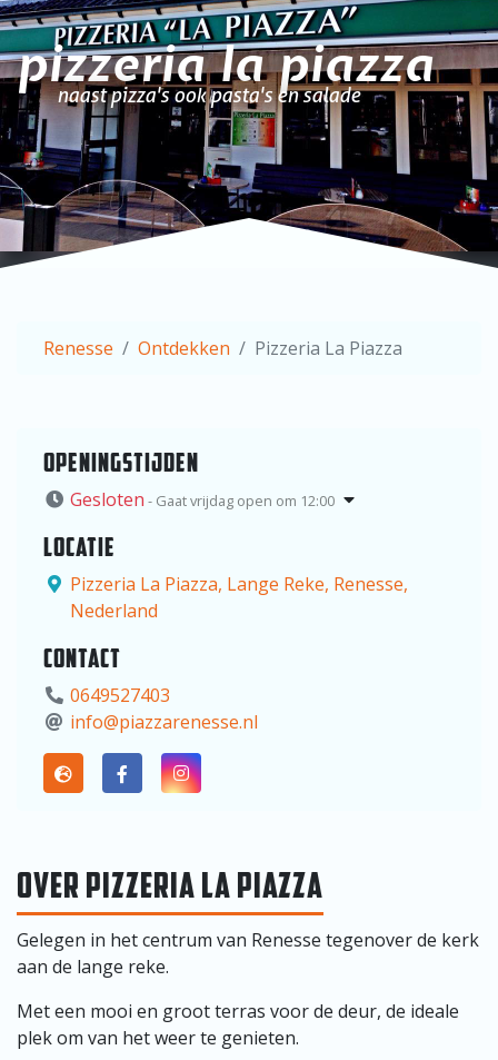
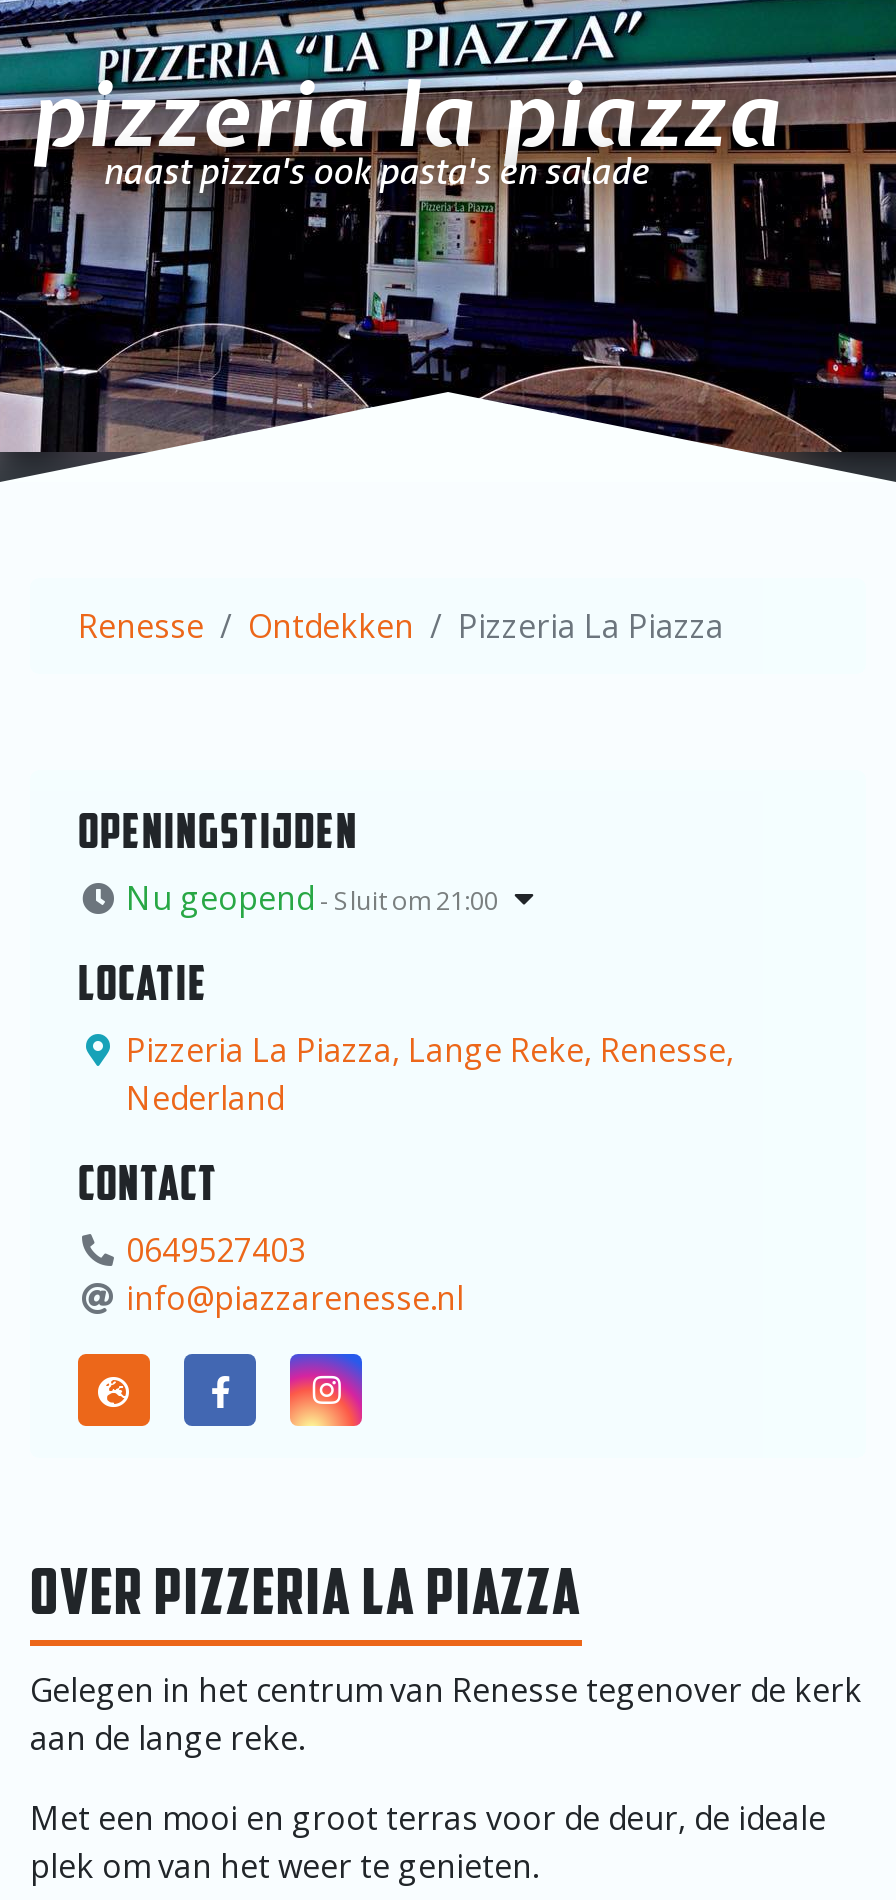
- Gesloten - Gaat vrijdag open om 12:00
+ Nu geopend - Sluit om 21:00
